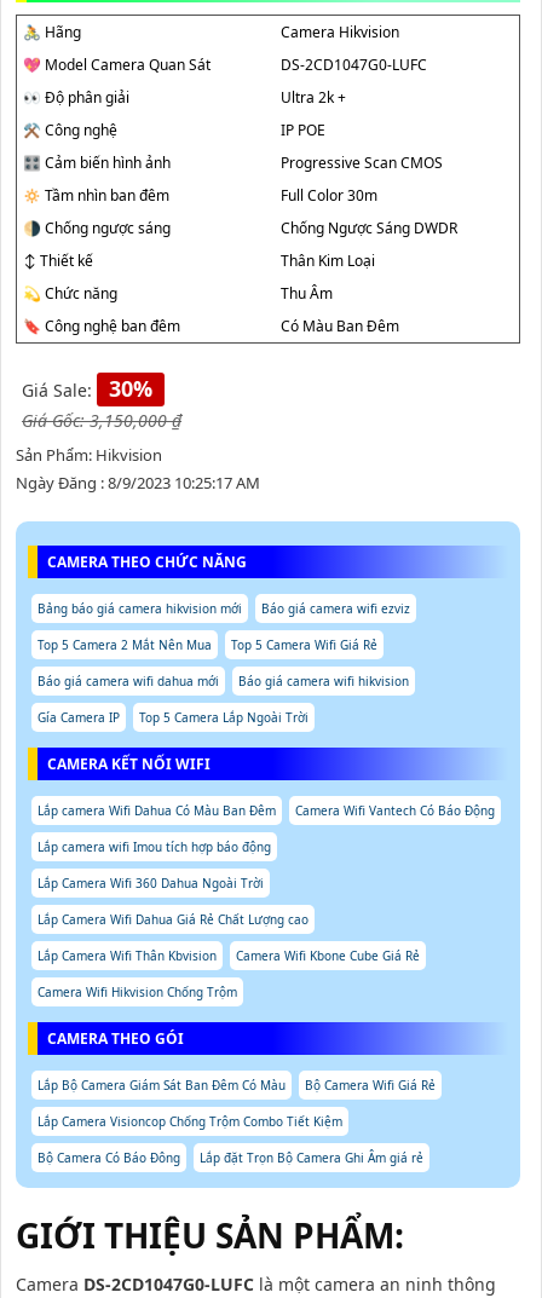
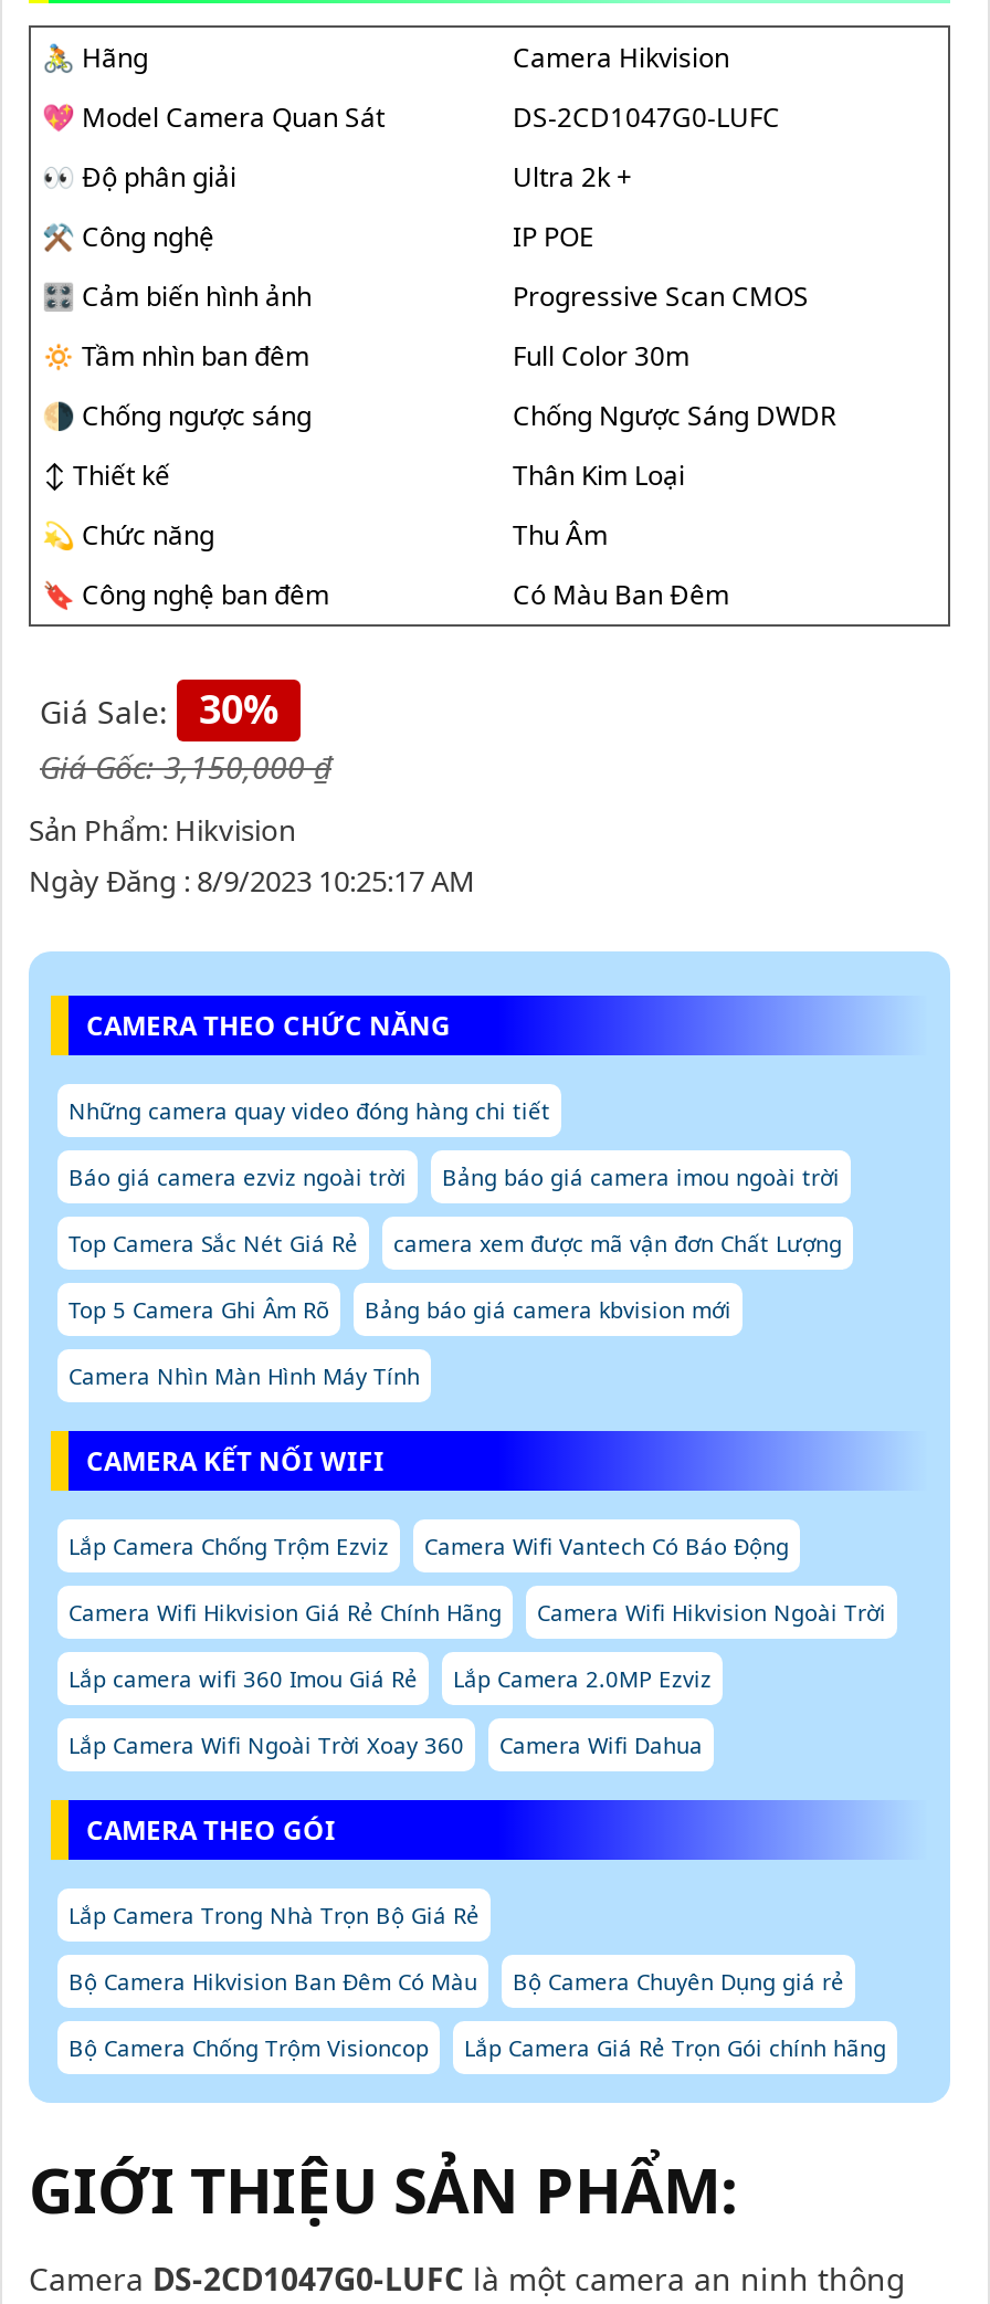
- Bảng báo giá camera hikvision mới
- Báo giá camera wifi ezviz
- Top 5 Camera 2 Mắt Nên Mua
- Top 5 Camera Wifi Giá Rẻ
- Báo giá camera wifi dahua mới
- Báo giá camera wifi hikvision
- Gía Camera IP
- Top 5 Camera Lắp Ngoài Trời
+ Những camera quay video đóng hàng chi tiết
+ Báo giá camera ezviz ngoài trời
+ Bảng báo giá camera imou ngoài trời
+ Top Camera Sắc Nét Giá Rẻ
+ camera xem được mã vận đơn Chất Lượng
+ Top 5 Camera Ghi Âm Rõ
+ Bảng báo giá camera kbvision mới
+ Camera Nhìn Màn Hình Máy Tính

moved down: CAMERA KẾT NỐI WIFI | Camera Wifi Vantech Có Báo Động

- Lắp camera Wifi Dahua Có Màu Ban Đêm
+ Lắp Camera Chống Trộm Ezviz

- Lắp camera wifi Imou tích hợp báo động
- Lắp Camera Wifi 360 Dahua Ngoài Trời
- Lắp Camera Wifi Dahua Giá Rẻ Chất Lượng cao
- Lắp Camera Wifi Thân Kbvision
- Camera Wifi Kbone Cube Giá Rẻ
- Camera Wifi Hikvision Chống Trộm
+ Camera Wifi Hikvision Giá Rẻ Chính Hãng
+ Camera Wifi Hikvision Ngoài Trời
+ Lắp camera wifi 360 Imou Giá Rẻ
+ Lắp Camera 2.0MP Ezviz
+ Lắp Camera Wifi Ngoài Trời Xoay 360
+ Camera Wifi Dahua

- Lắp Bộ Camera Giám Sát Ban Đêm Có Màu
- Bộ Camera Wifi Giá Rẻ
+ Lắp Camera Trong Nhà Trọn Bộ Giá Rẻ

- Lắp Camera Visioncop Chống Trộm Combo Tiết Kiệm
+ Bộ Camera Hikvision Ban Đêm Có Màu
+ Bộ Camera Chuyên Dụng giá rẻ

- Bộ Camera Có Báo Đông
- Lắp đặt Trọn Bộ Camera Ghi Âm giá rẻ
+ Bộ Camera Chống Trộm Visioncop
+ Lắp Camera Giá Rẻ Trọn Gói chính hãng
